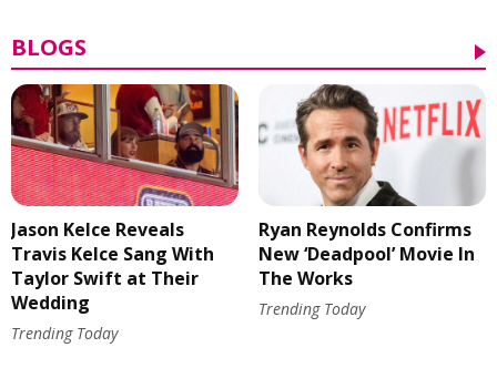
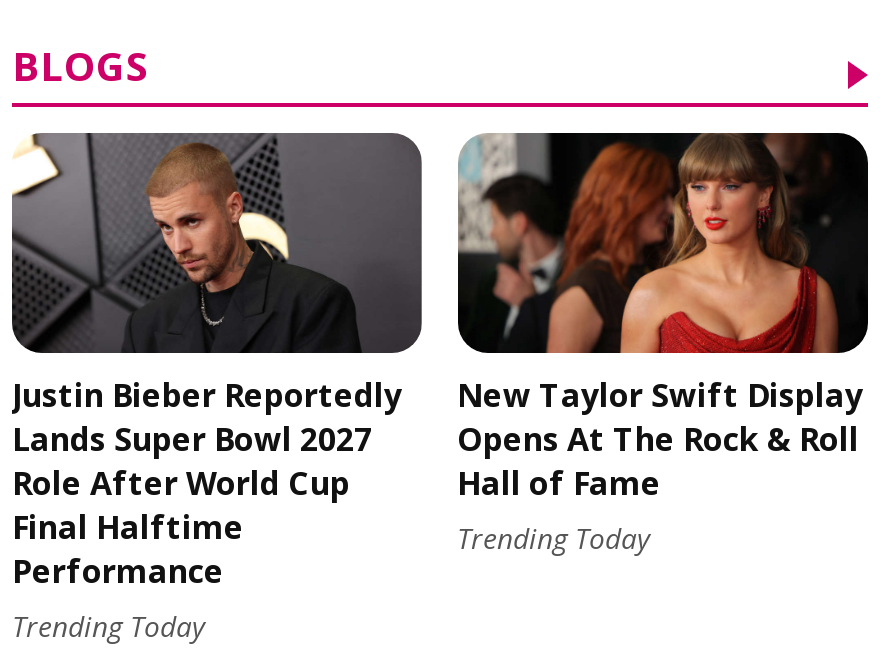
- [image]
- Jason Kelce Reveals
- Travis Kelce Sang With
- Taylor Swift at Their
- Wedding
+ [image]
+ Justin Bieber Reportedly
+ Lands Super Bowl 2027
+ Role After World Cup
+ Final Halftime
+ Performance

- [image]
- Ryan Reynolds Confirms
- New ‘Deadpool’ Movie In
- The Works
+ [image]
+ New Taylor Swift Display
+ Opens At The Rock & Roll
+ Hall of Fame
